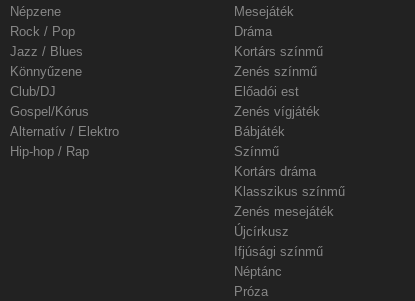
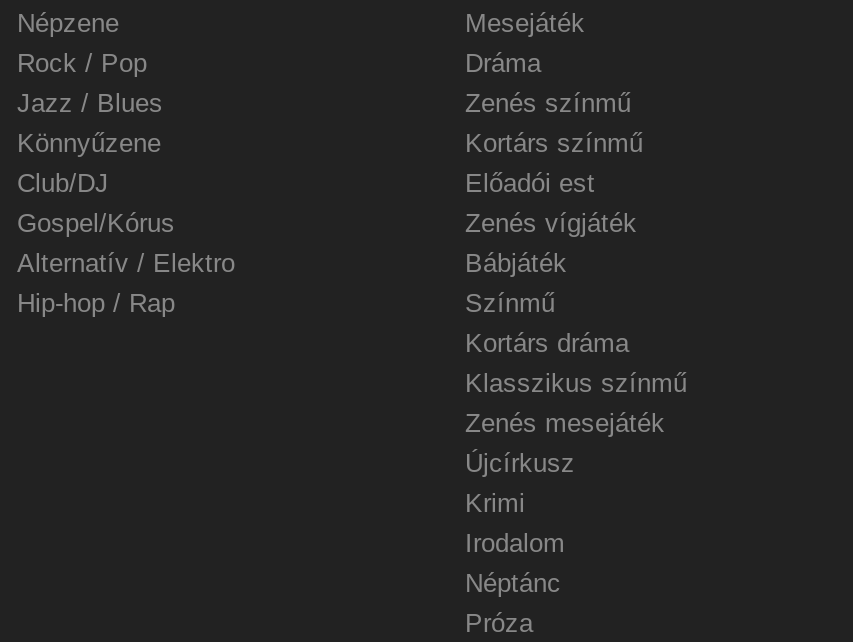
moved up: Zenés színmű

- Ifjúsági színmű
+ Krimi
+ Irodalom
